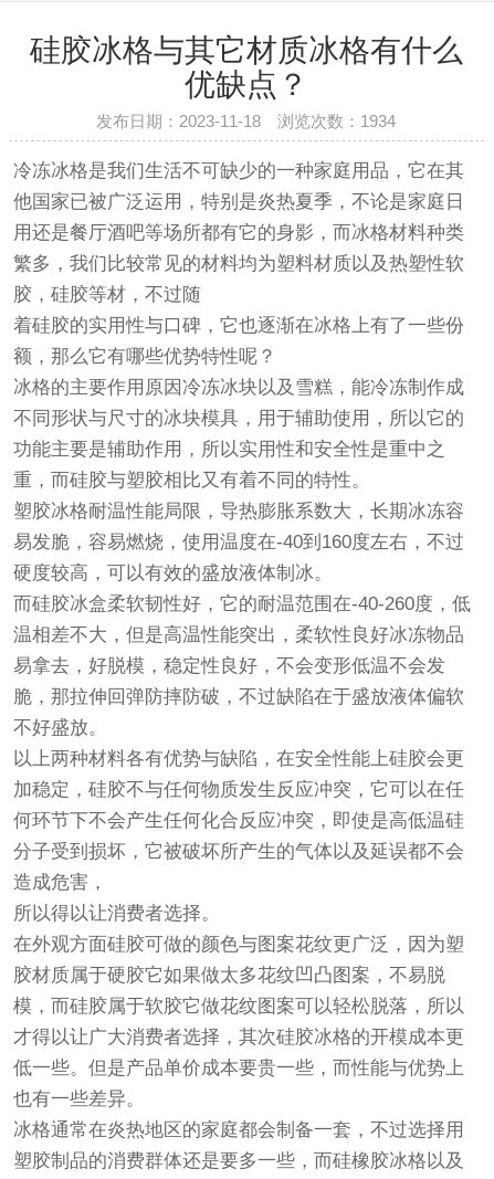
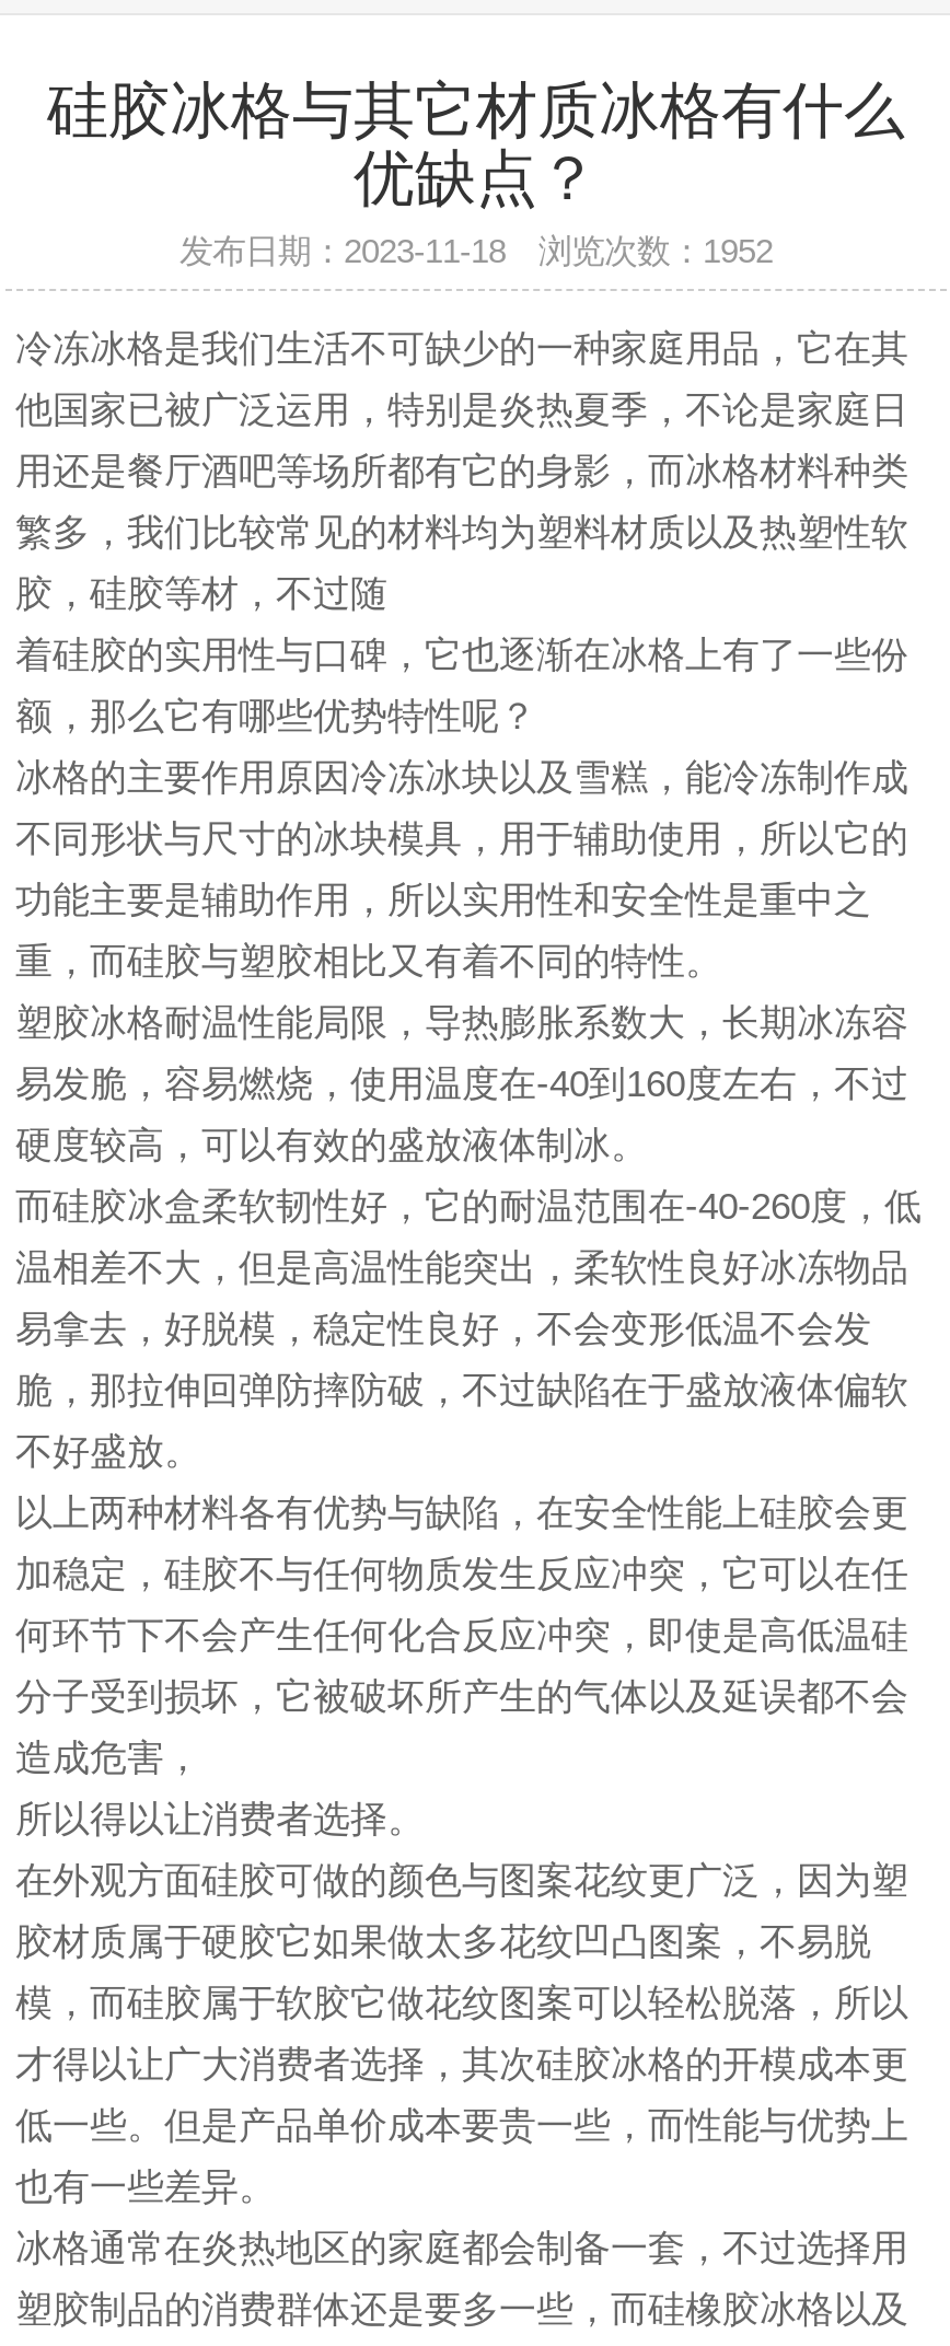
- 发布日期：2023-11-18 浏览次数：1934
+ 发布日期：2023-11-18 浏览次数：1952
